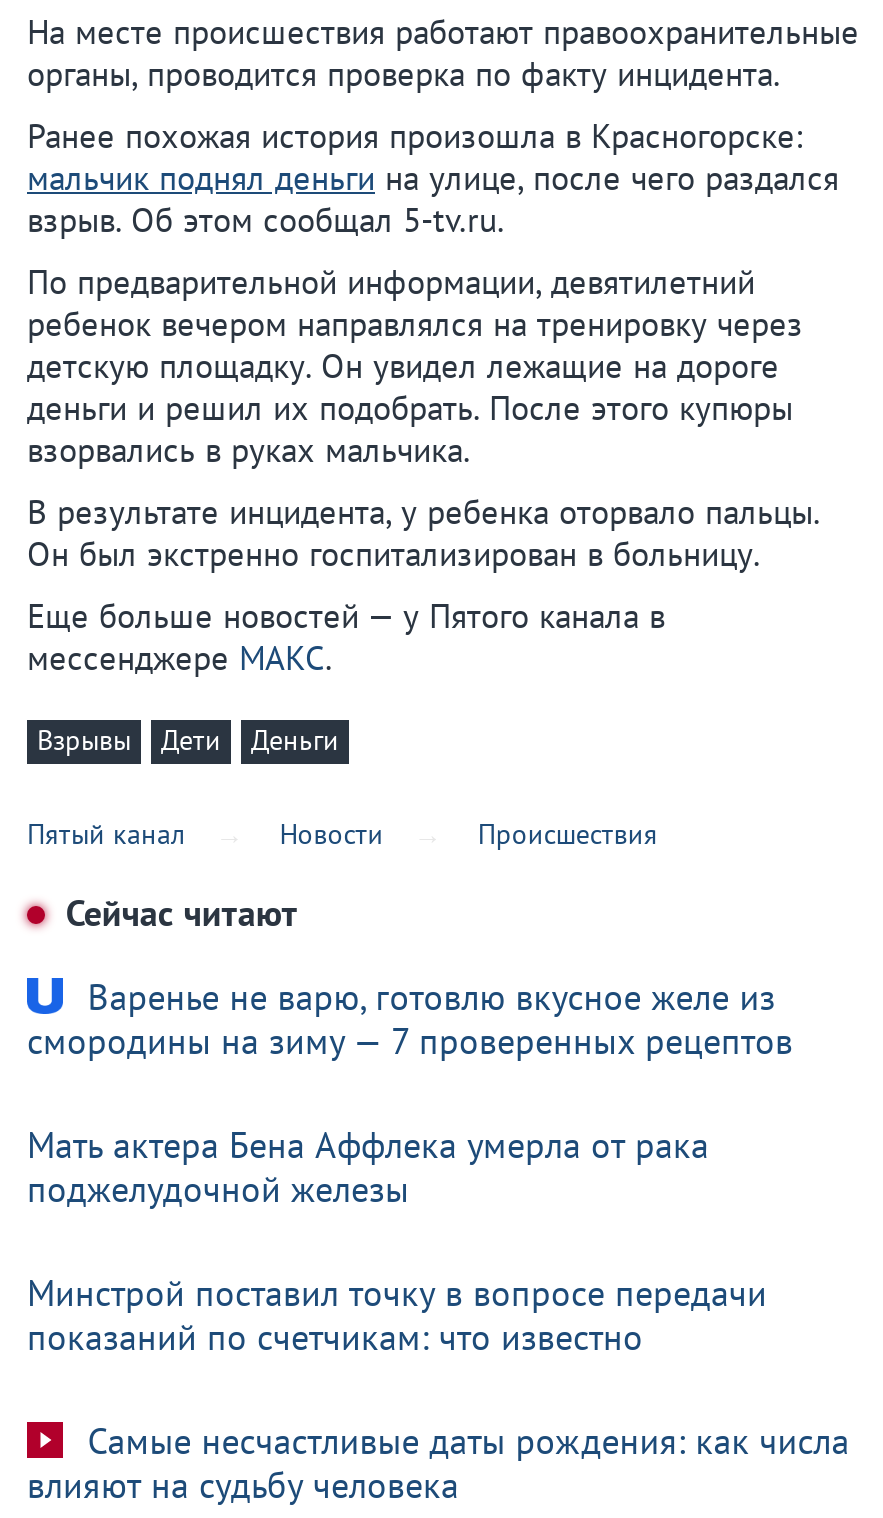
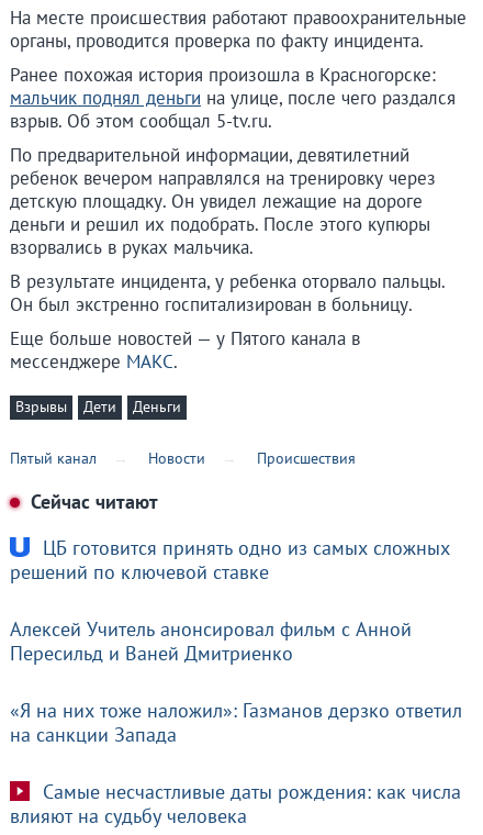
- Варенье не варю, готовлю вкусное желе из
- смородины на зиму — 7 проверенных рецептов
+ ЦБ готовится принять одно из самых сложных
+ решений по ключевой ставке

- Мать актера Бена Аффлека умерла от рака
- поджелудочной железы
+ Алексей Учитель анонсировал фильм с Анной
+ Пересильд и Ваней Дмитриенко

- Минстрой поставил точку в вопросе передачи
- показаний по счетчикам: что известно
+ «Я на них тоже наложил»: Газманов дерзко ответил
+ на санкции Запада
